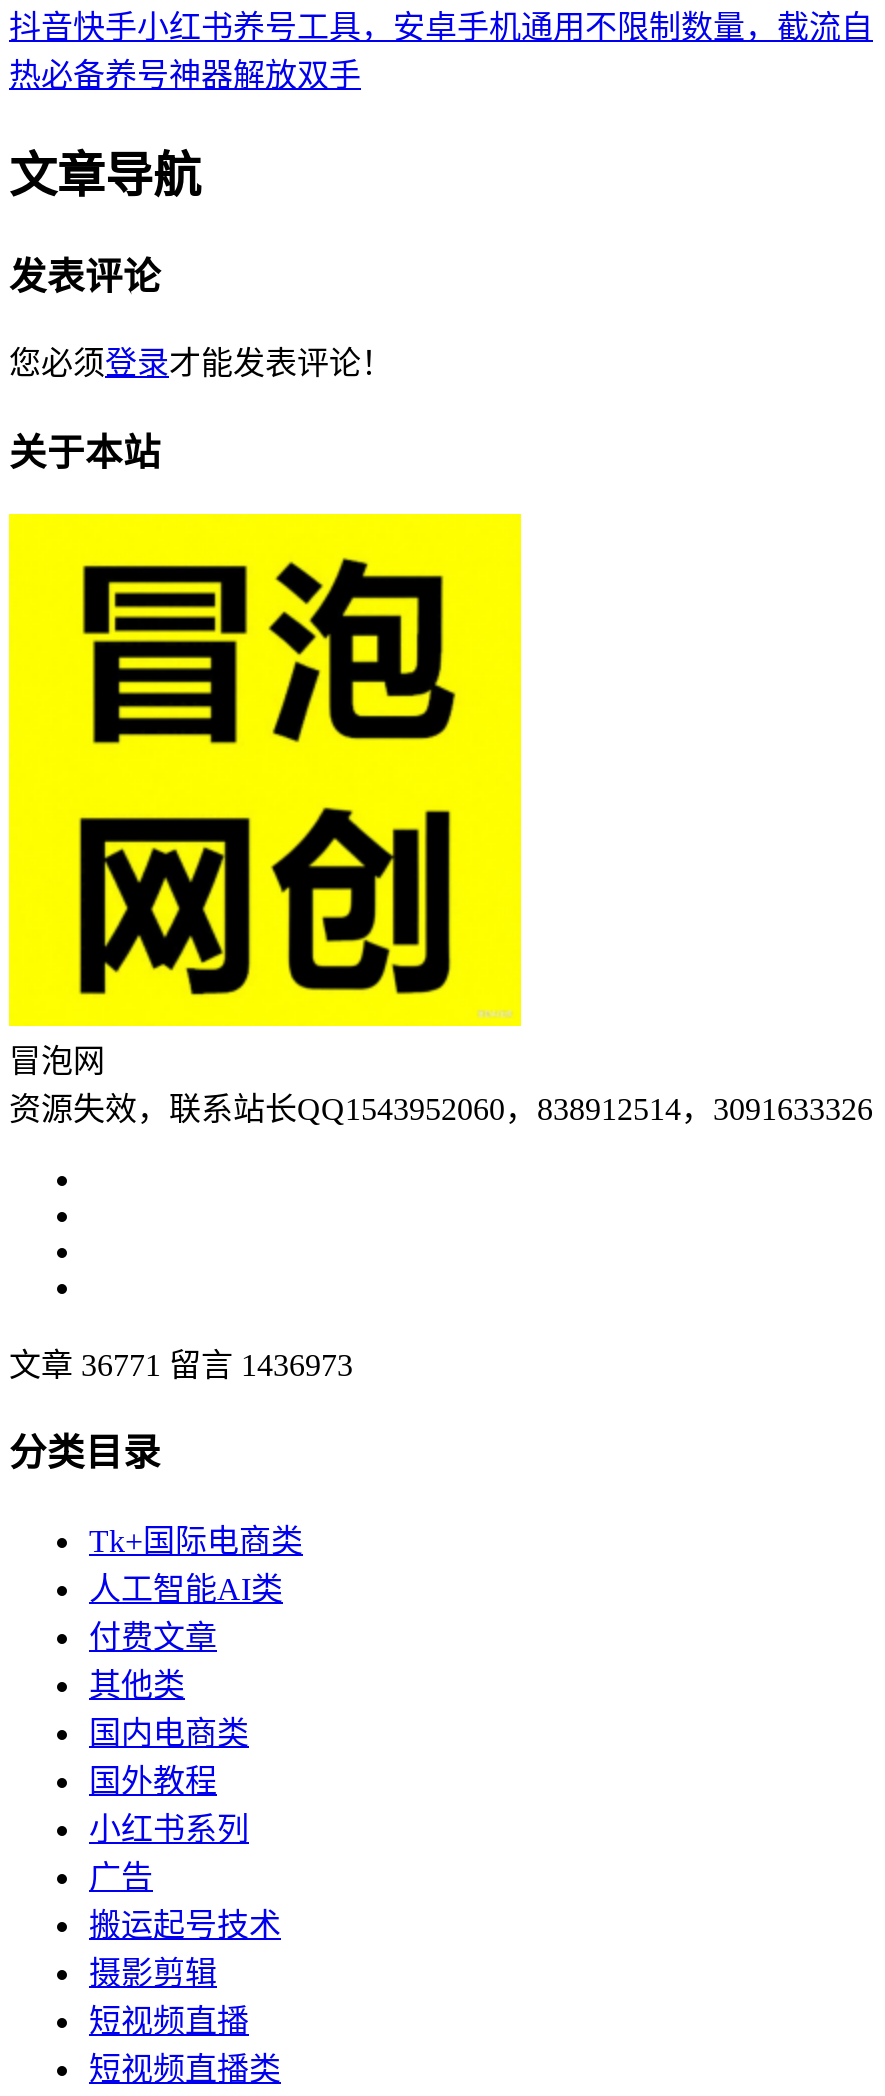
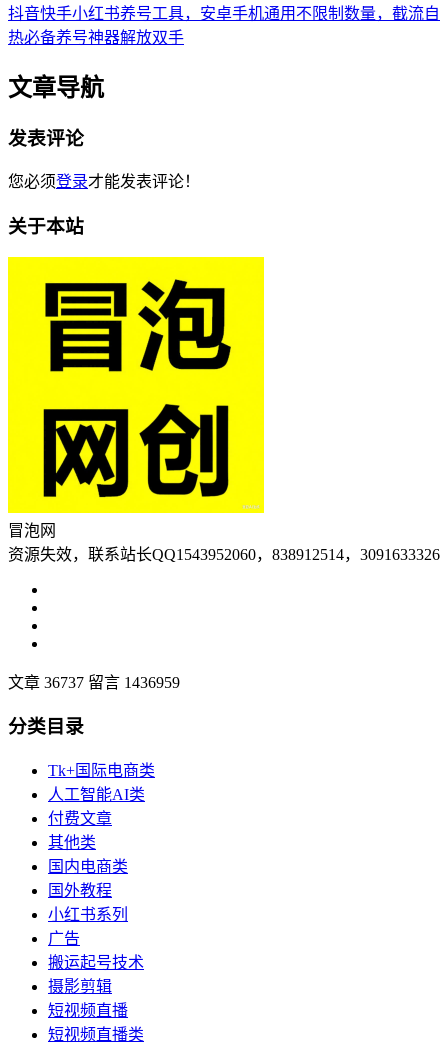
- 文章 36771 留言 1436973
+ 文章 36737 留言 1436959
